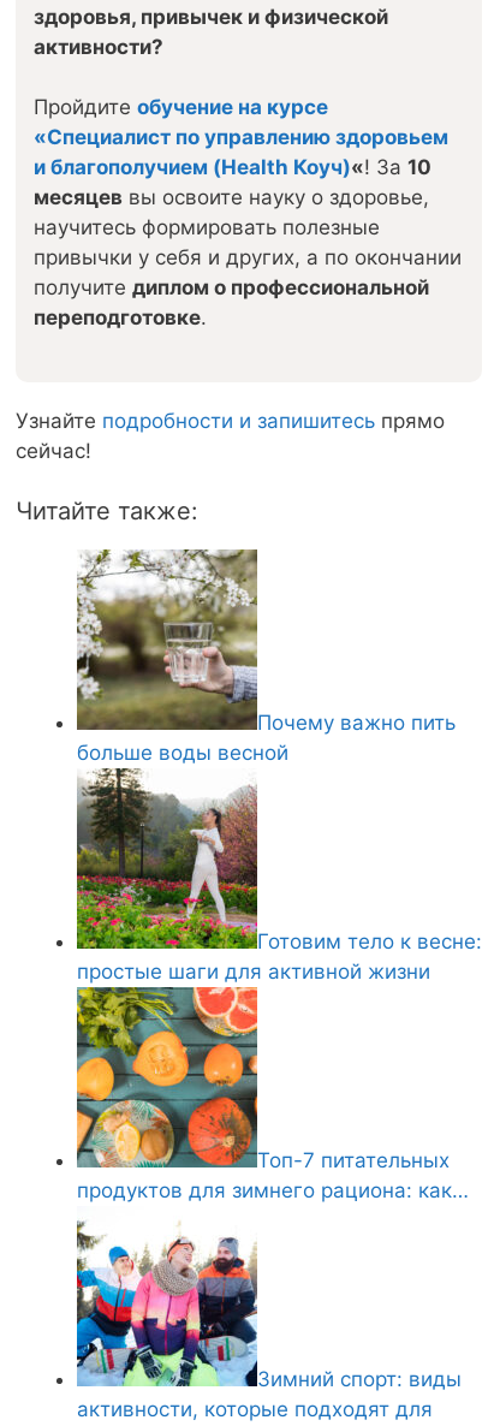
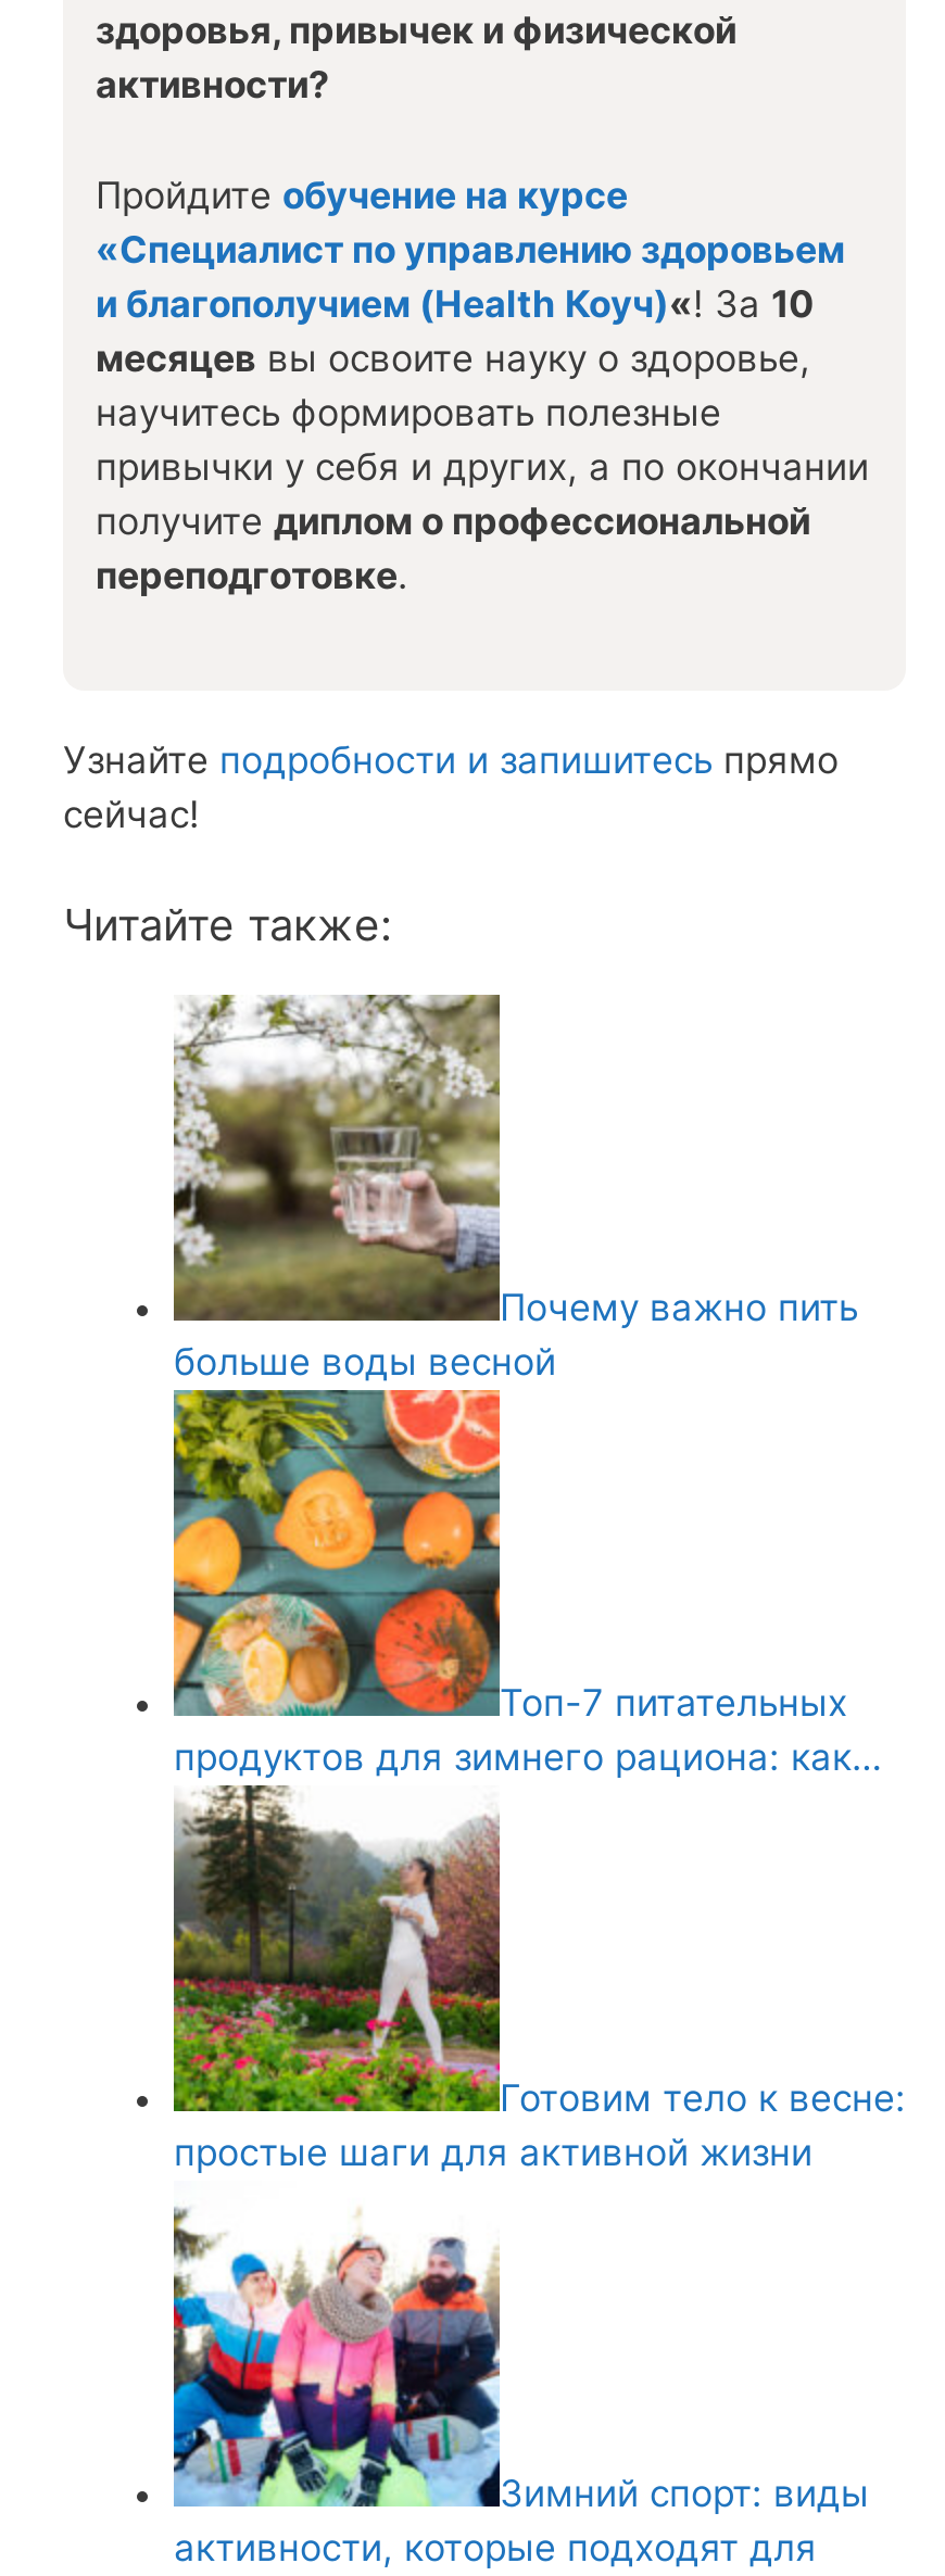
moved down: [image] | Готовим тело к весне: | простые шаги для активной жизни

moved up: [image] | Топ-7 питательных | продуктов для зимнего рациона: как…
